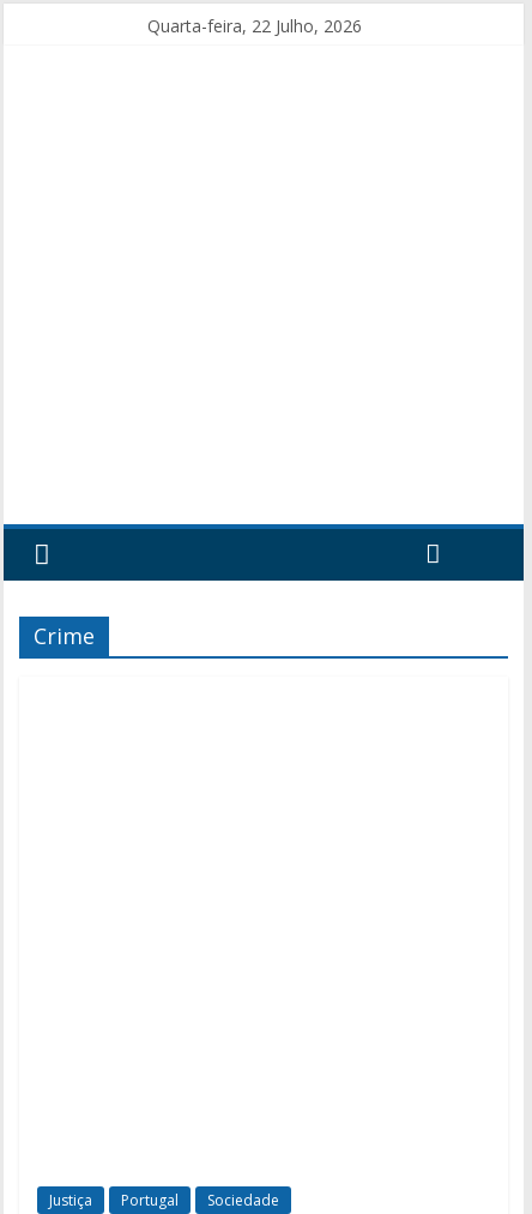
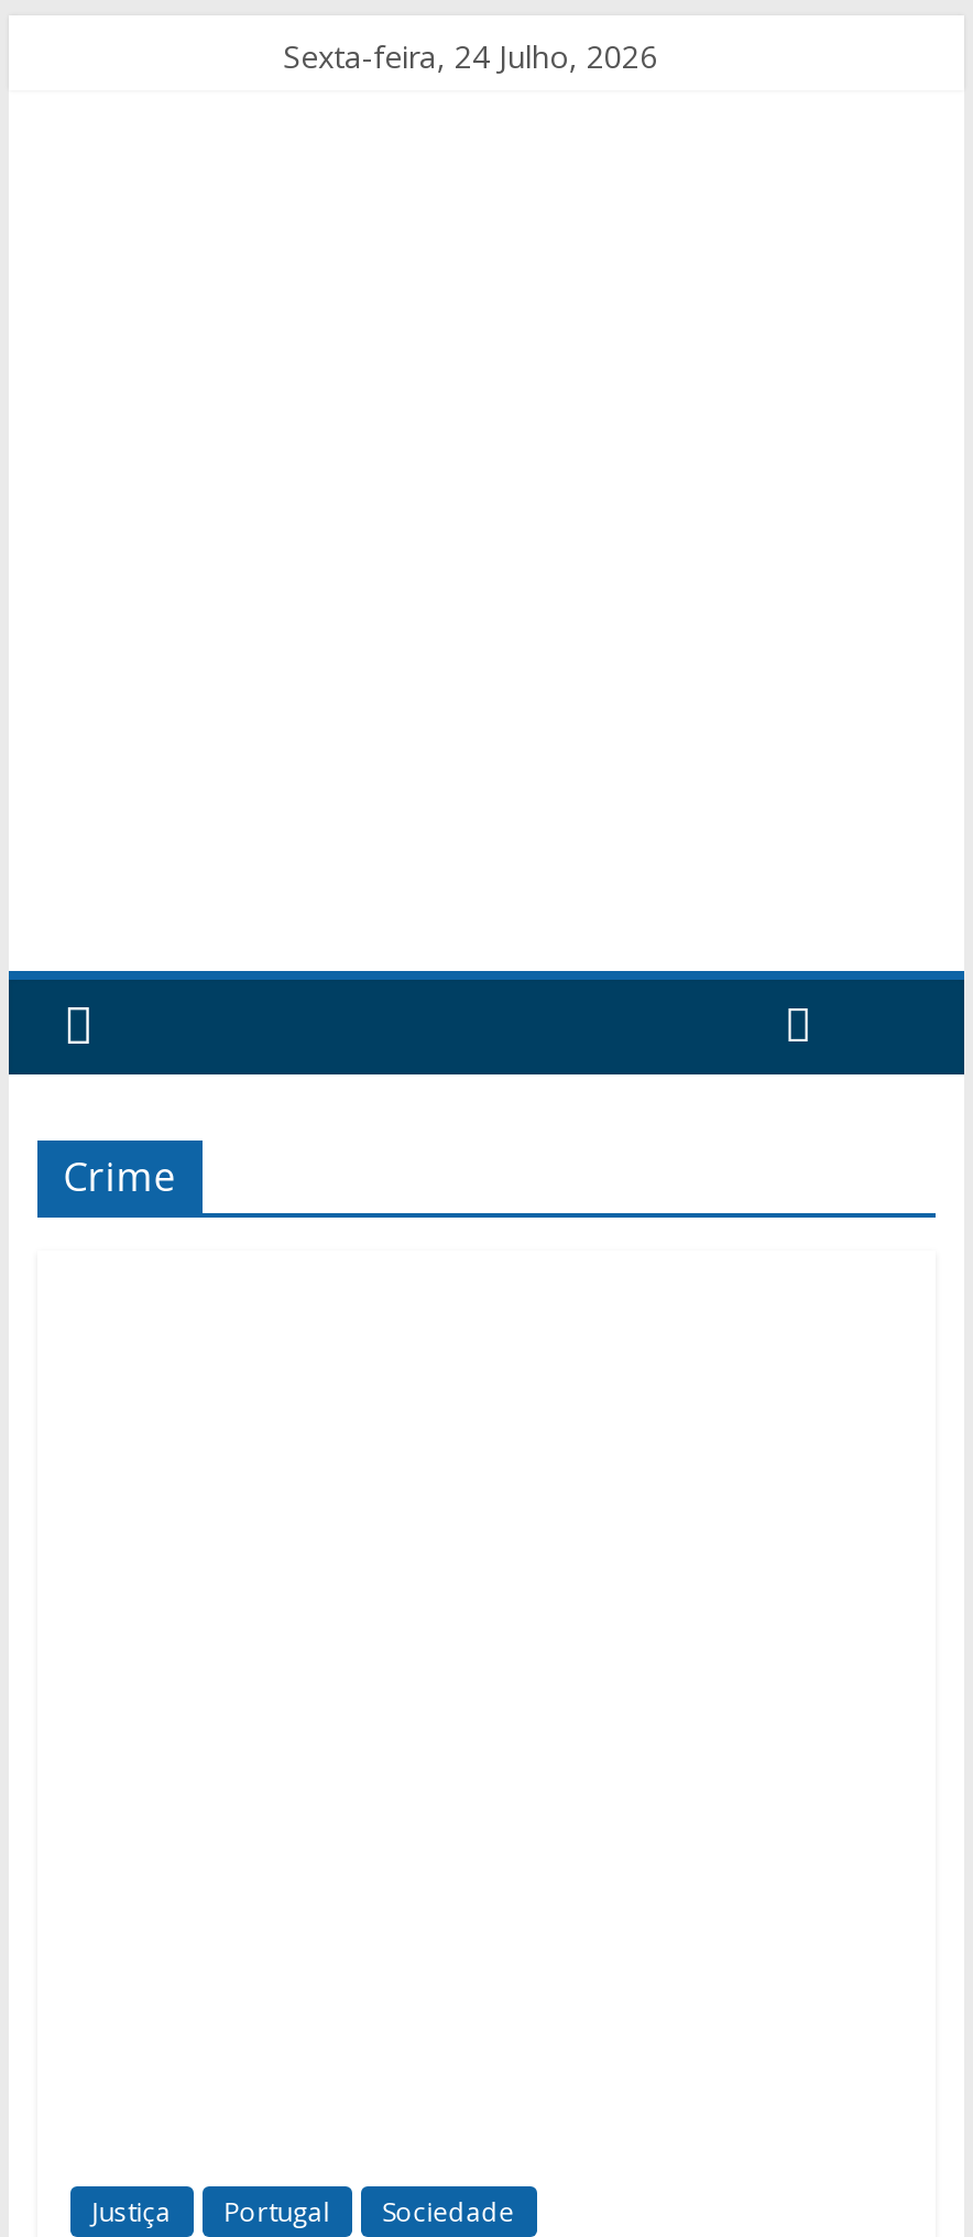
- Quarta-feira, 22 Julho, 2026
+ Sexta-feira, 24 Julho, 2026
